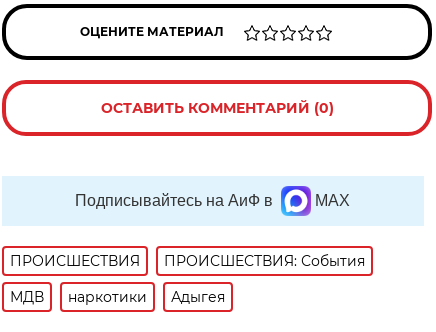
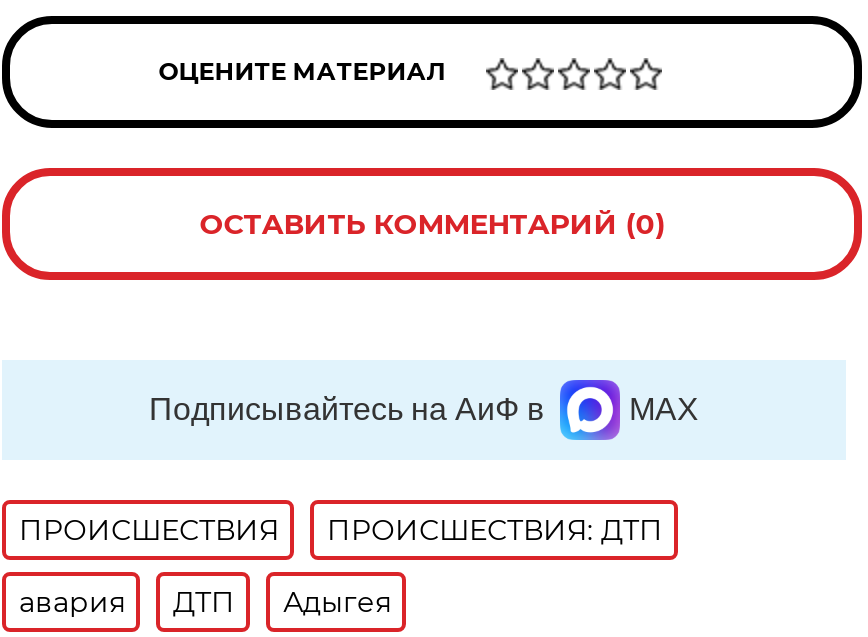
- ПРОИСШЕСТВИЯ: События
+ ПРОИСШЕСТВИЯ: ДТП

- МДВ
- наркотики
+ авария
+ ДТП
